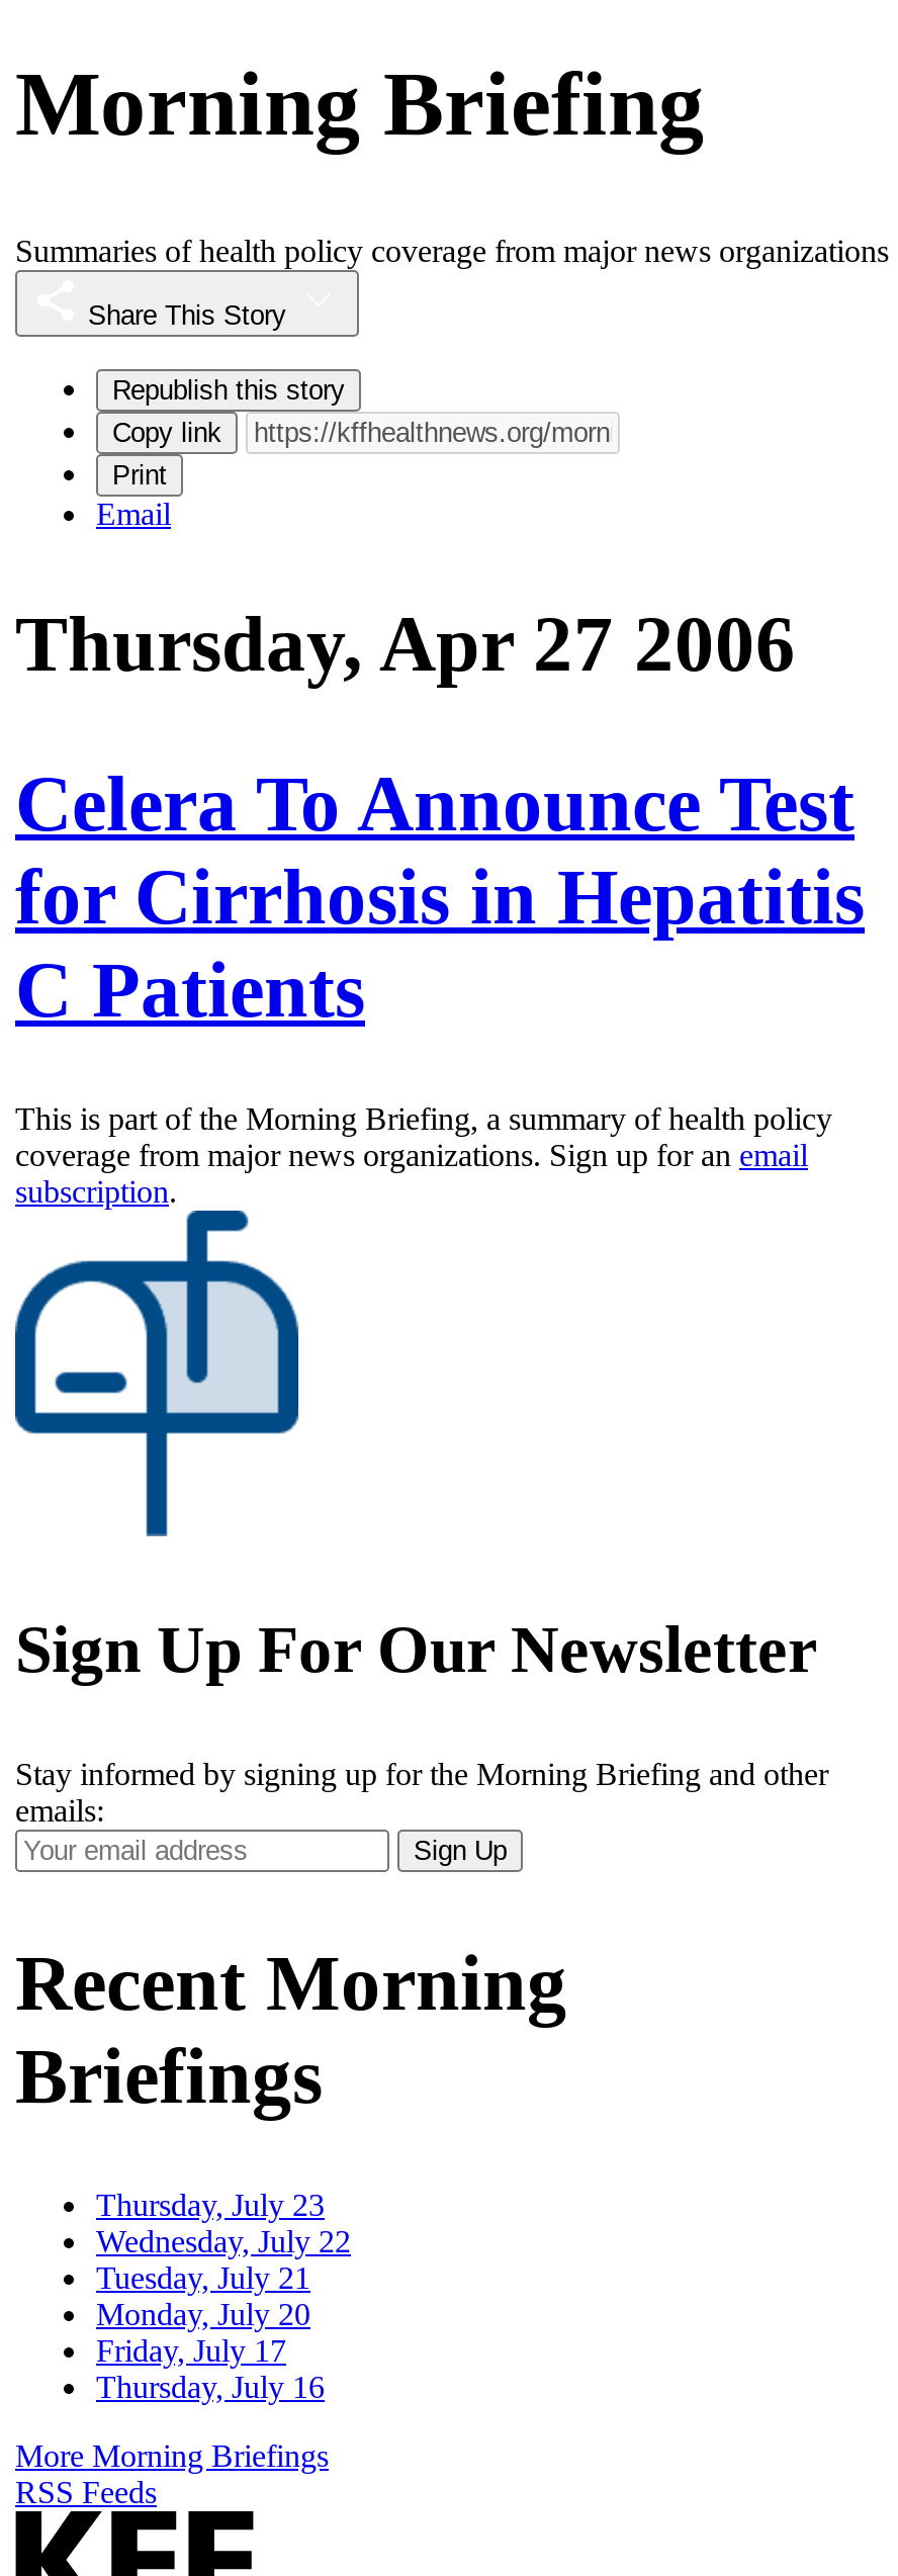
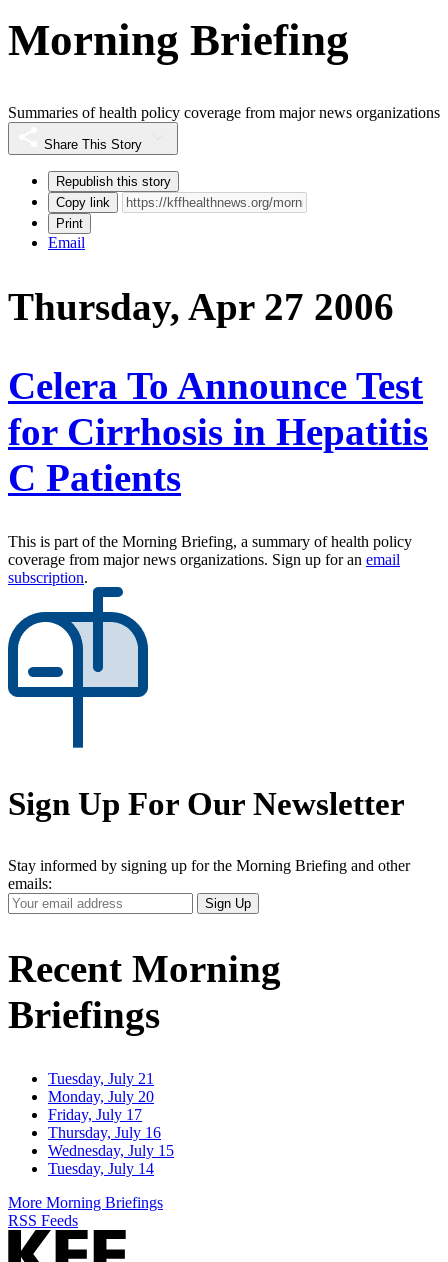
- Thursday, July 23
- Wednesday, July 22

moved up: Tuesday, July 21 | Monday, July 20 | Friday, July 17 | Thursday, July 16

+ Wednesday, July 15
+ Tuesday, July 14
